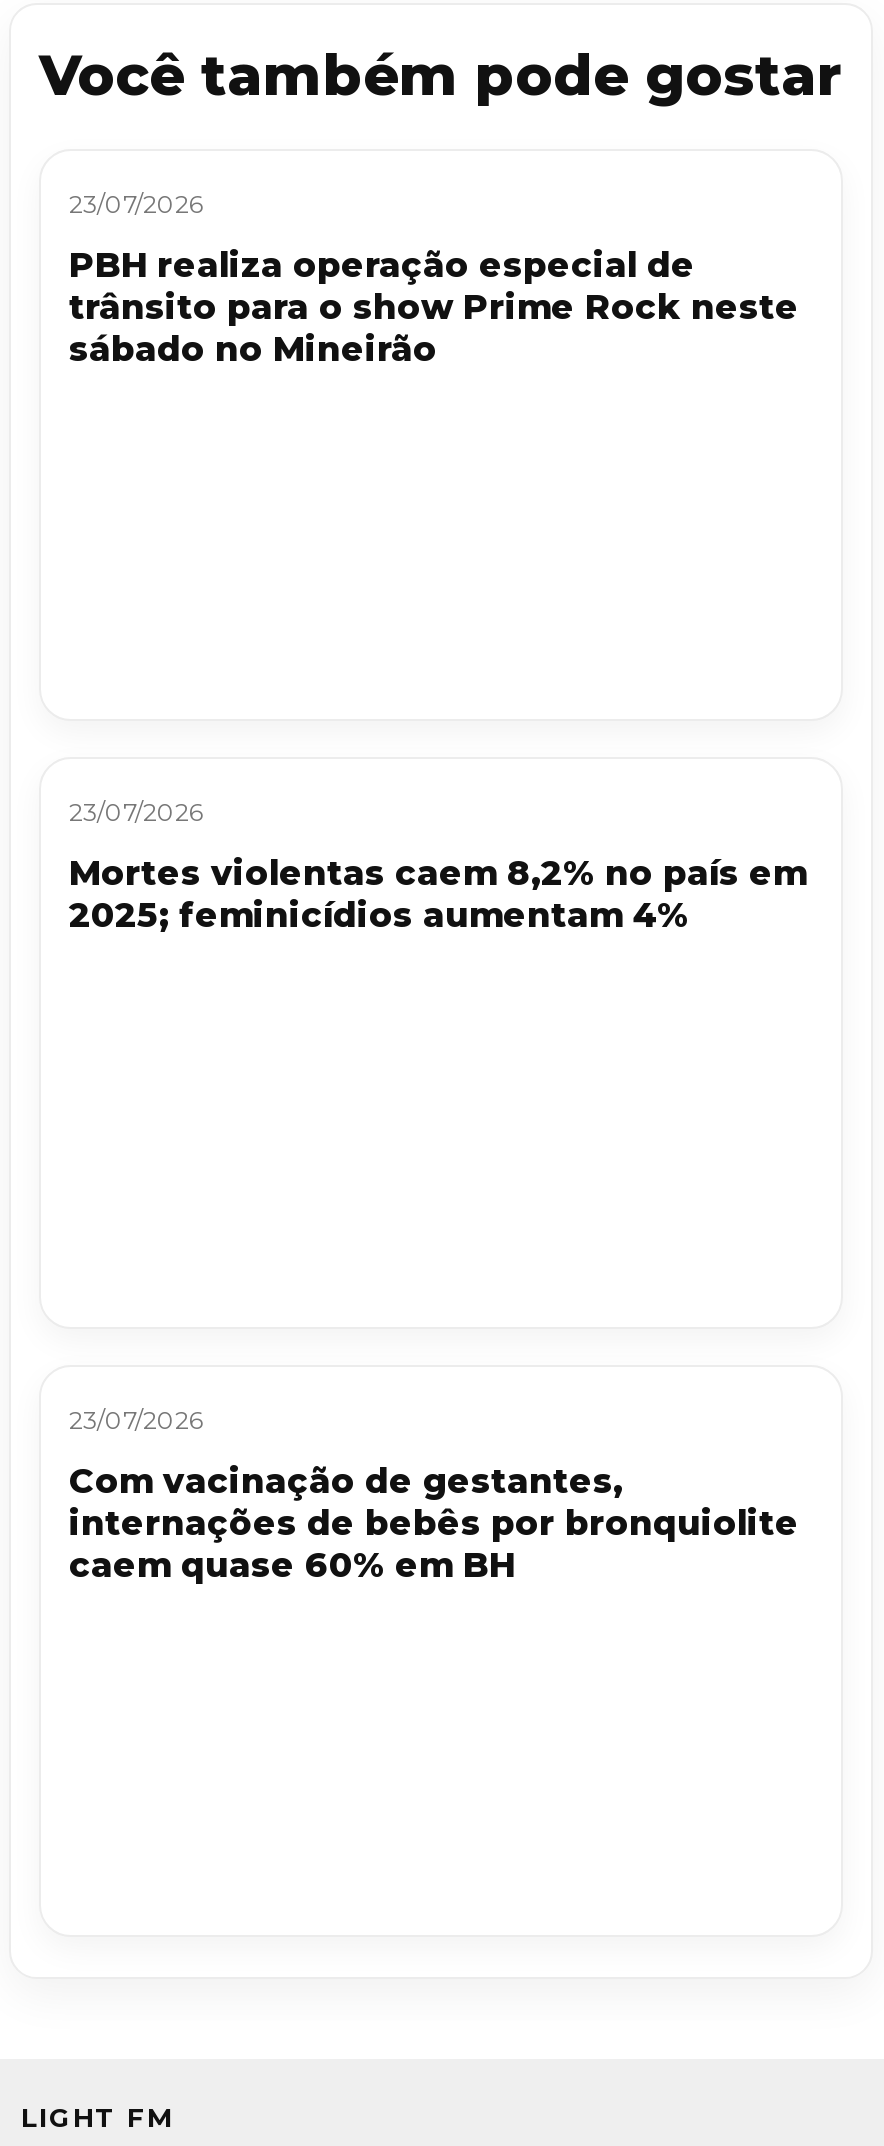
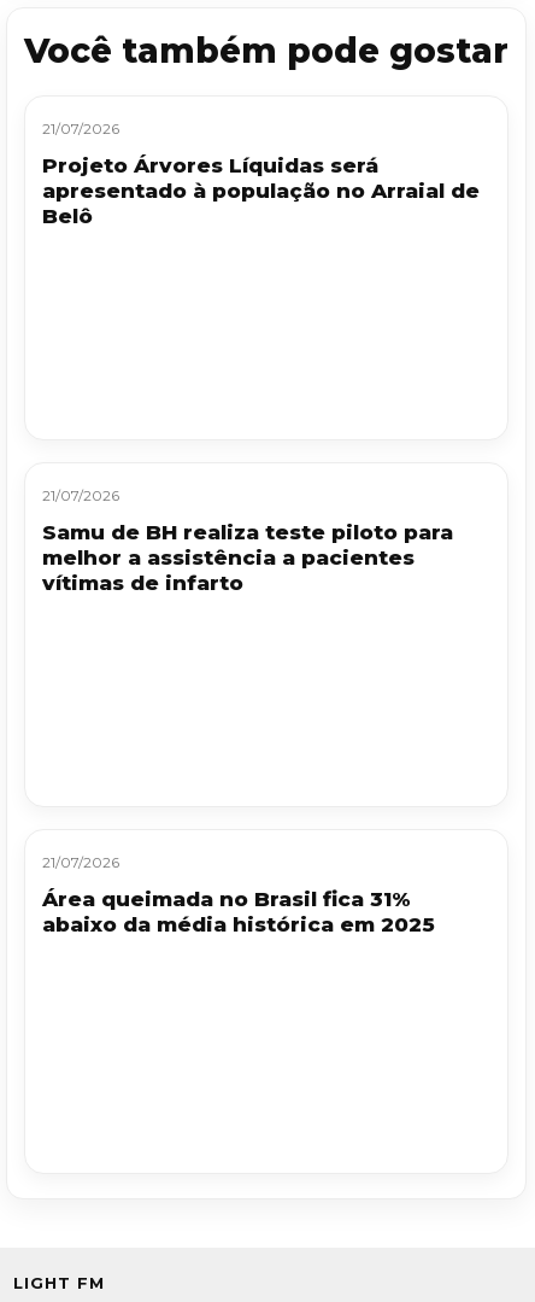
- 23/07/2026
+ 21/07/2026

- PBH realiza operação especial de
- trânsito para o show Prime Rock neste
- sábado no Mineirão
+ Projeto Árvores Líquidas será
+ apresentado à população no Arraial de
+ Belô

- 23/07/2026
+ 21/07/2026

- Mortes violentas caem 8,2% no país em
- 2025; feminicídios aumentam 4%
+ Samu de BH realiza teste piloto para
+ melhor a assistência a pacientes
+ vítimas de infarto

- 23/07/2026
+ 21/07/2026

- Com vacinação de gestantes,
- internações de bebês por bronquiolite
- caem quase 60% em BH
+ Área queimada no Brasil fica 31%
+ abaixo da média histórica em 2025
